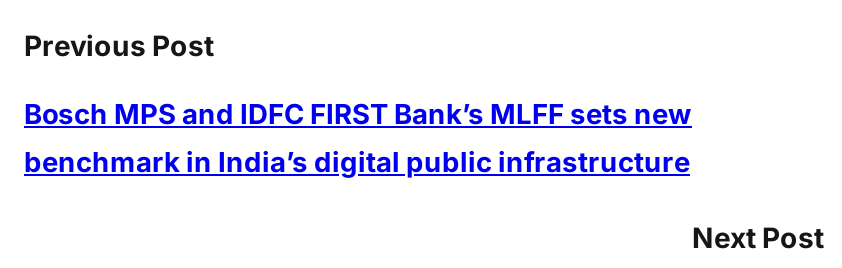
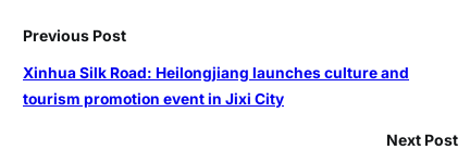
- Bosch MPS and IDFC FIRST Bank’s MLFF sets new
+ Xinhua Silk Road: Heilongjiang launches culture and

- benchmark in India’s digital public infrastructure
+ tourism promotion event in Jixi City
